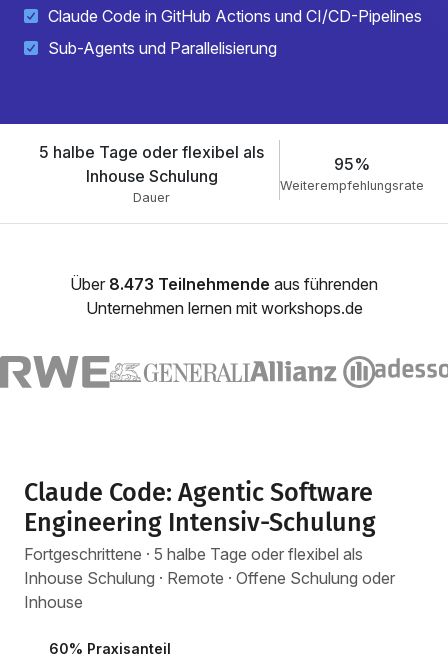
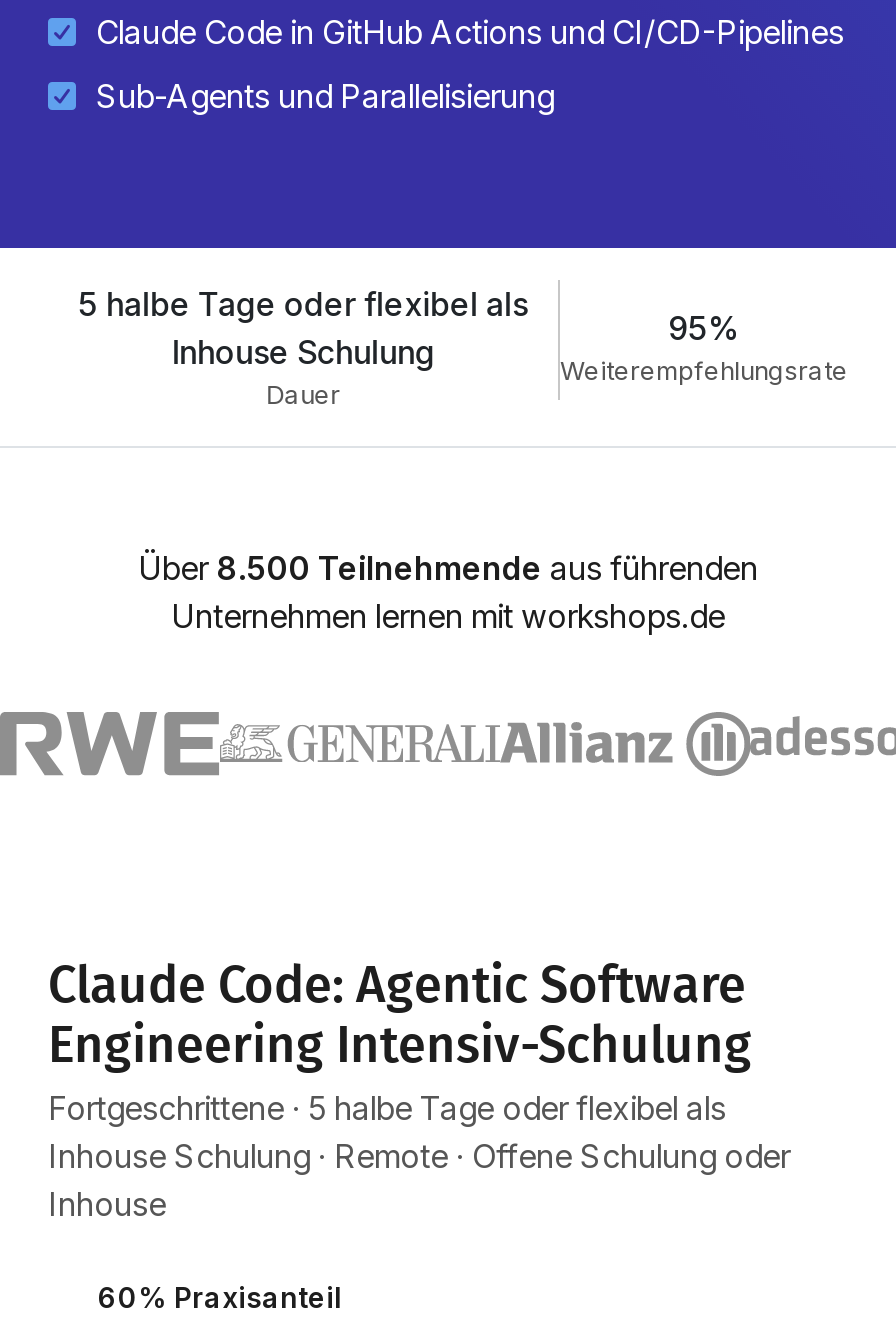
- Über 8.473 Teilnehmende aus führenden
+ Über 8.500 Teilnehmende aus führenden
